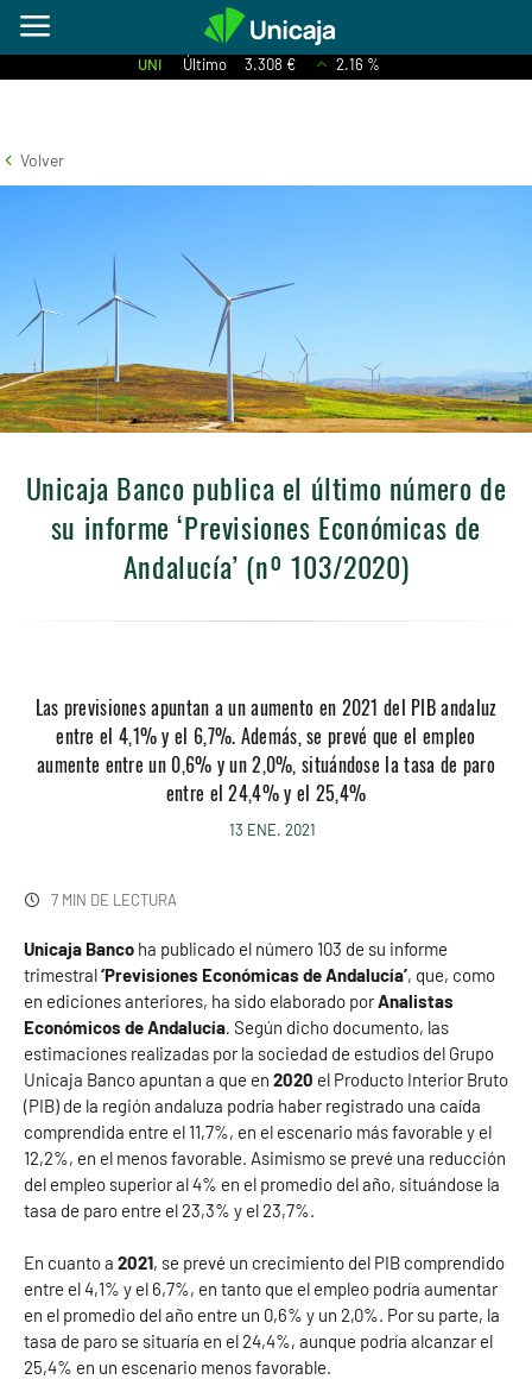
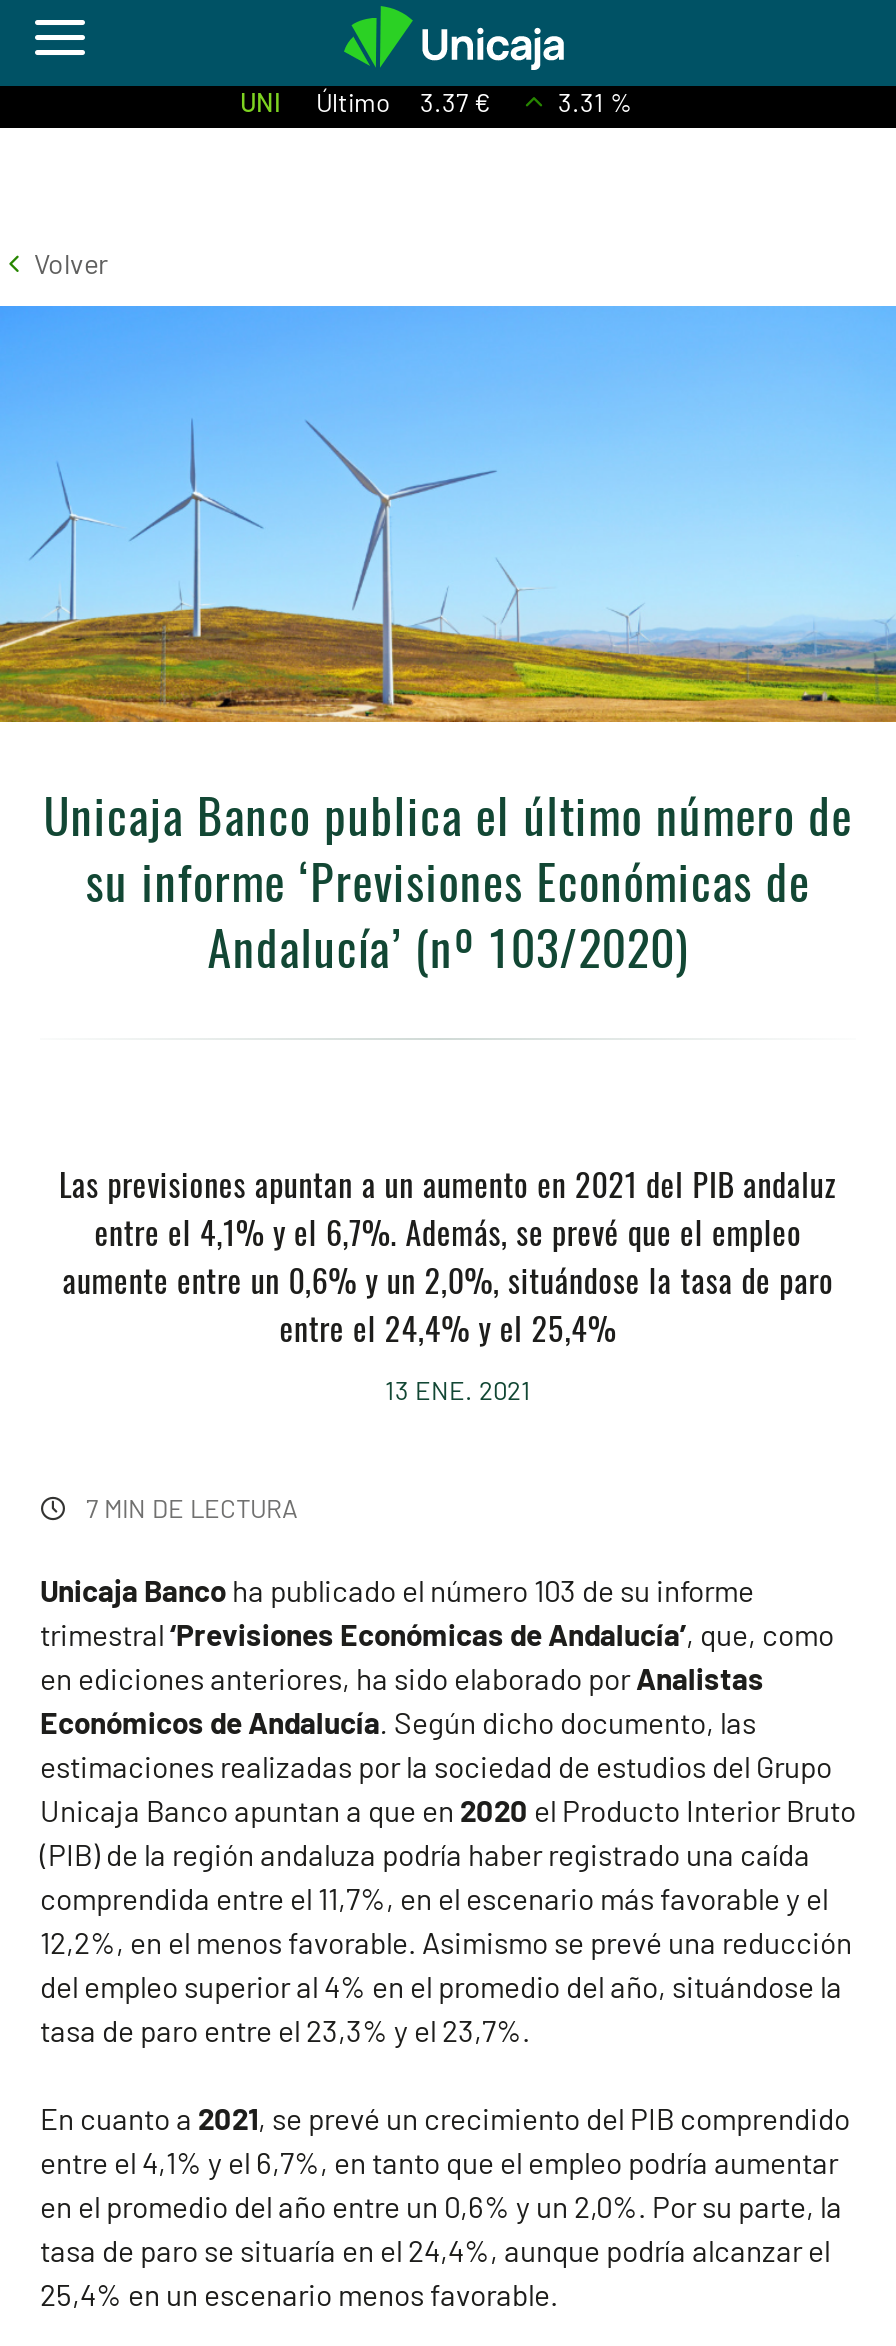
- UNI Último 3.308 €
+ UNI Último 3.37 €

- 2.16 %
+ 3.31 %
